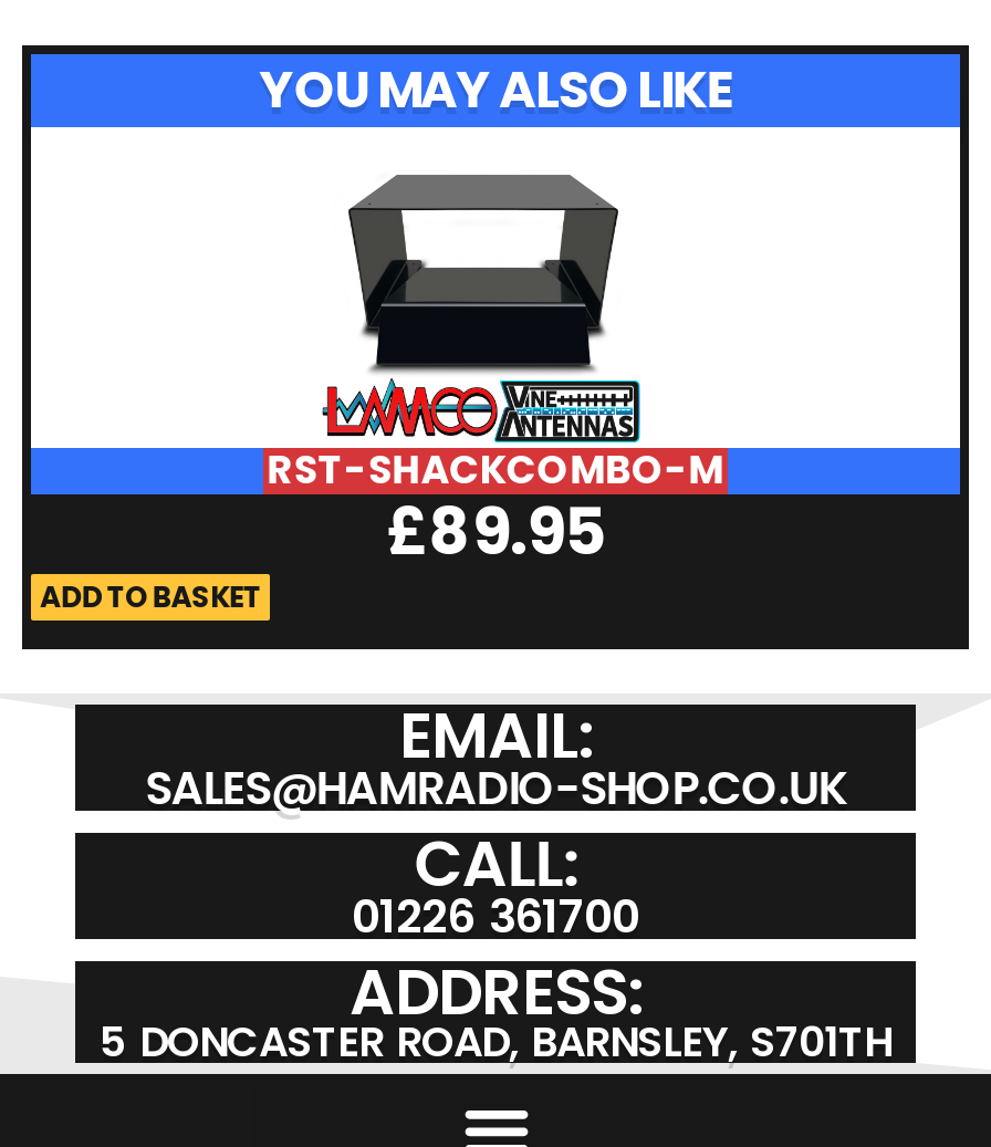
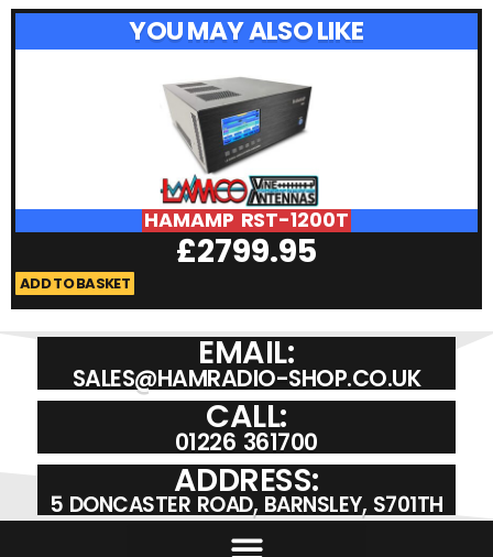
- [image]
- RST-SHACKCOMBO-M
- £89.95
+ [image]
+ HAMAMP RST-1200T
+ £2799.95
